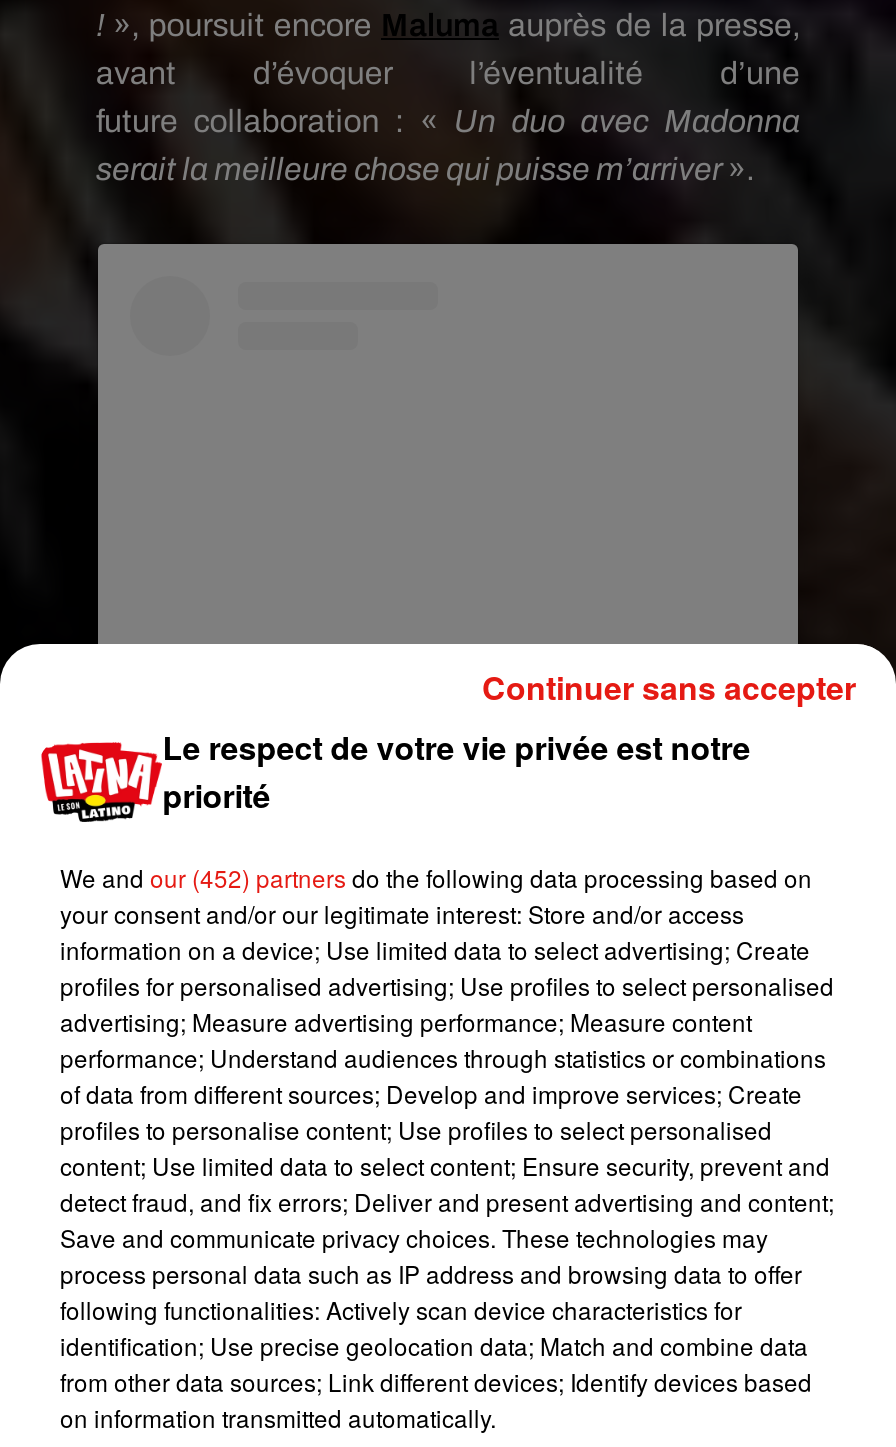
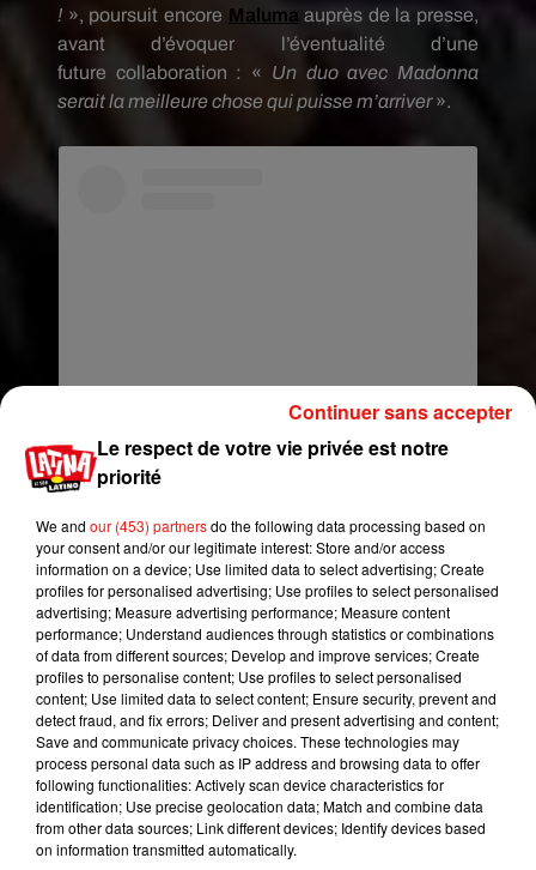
- We and our (452) partners do the following data processing based on
+ We and our (453) partners do the following data processing based on
